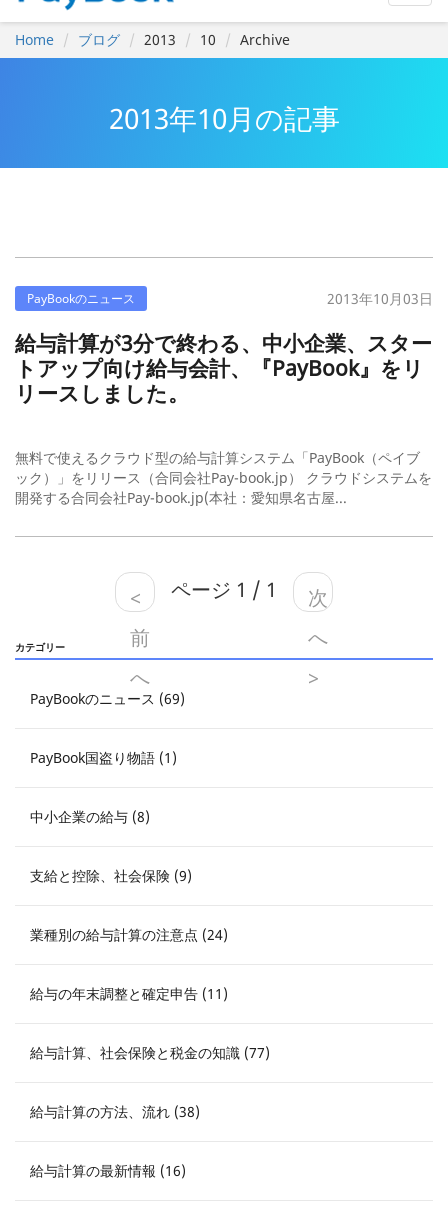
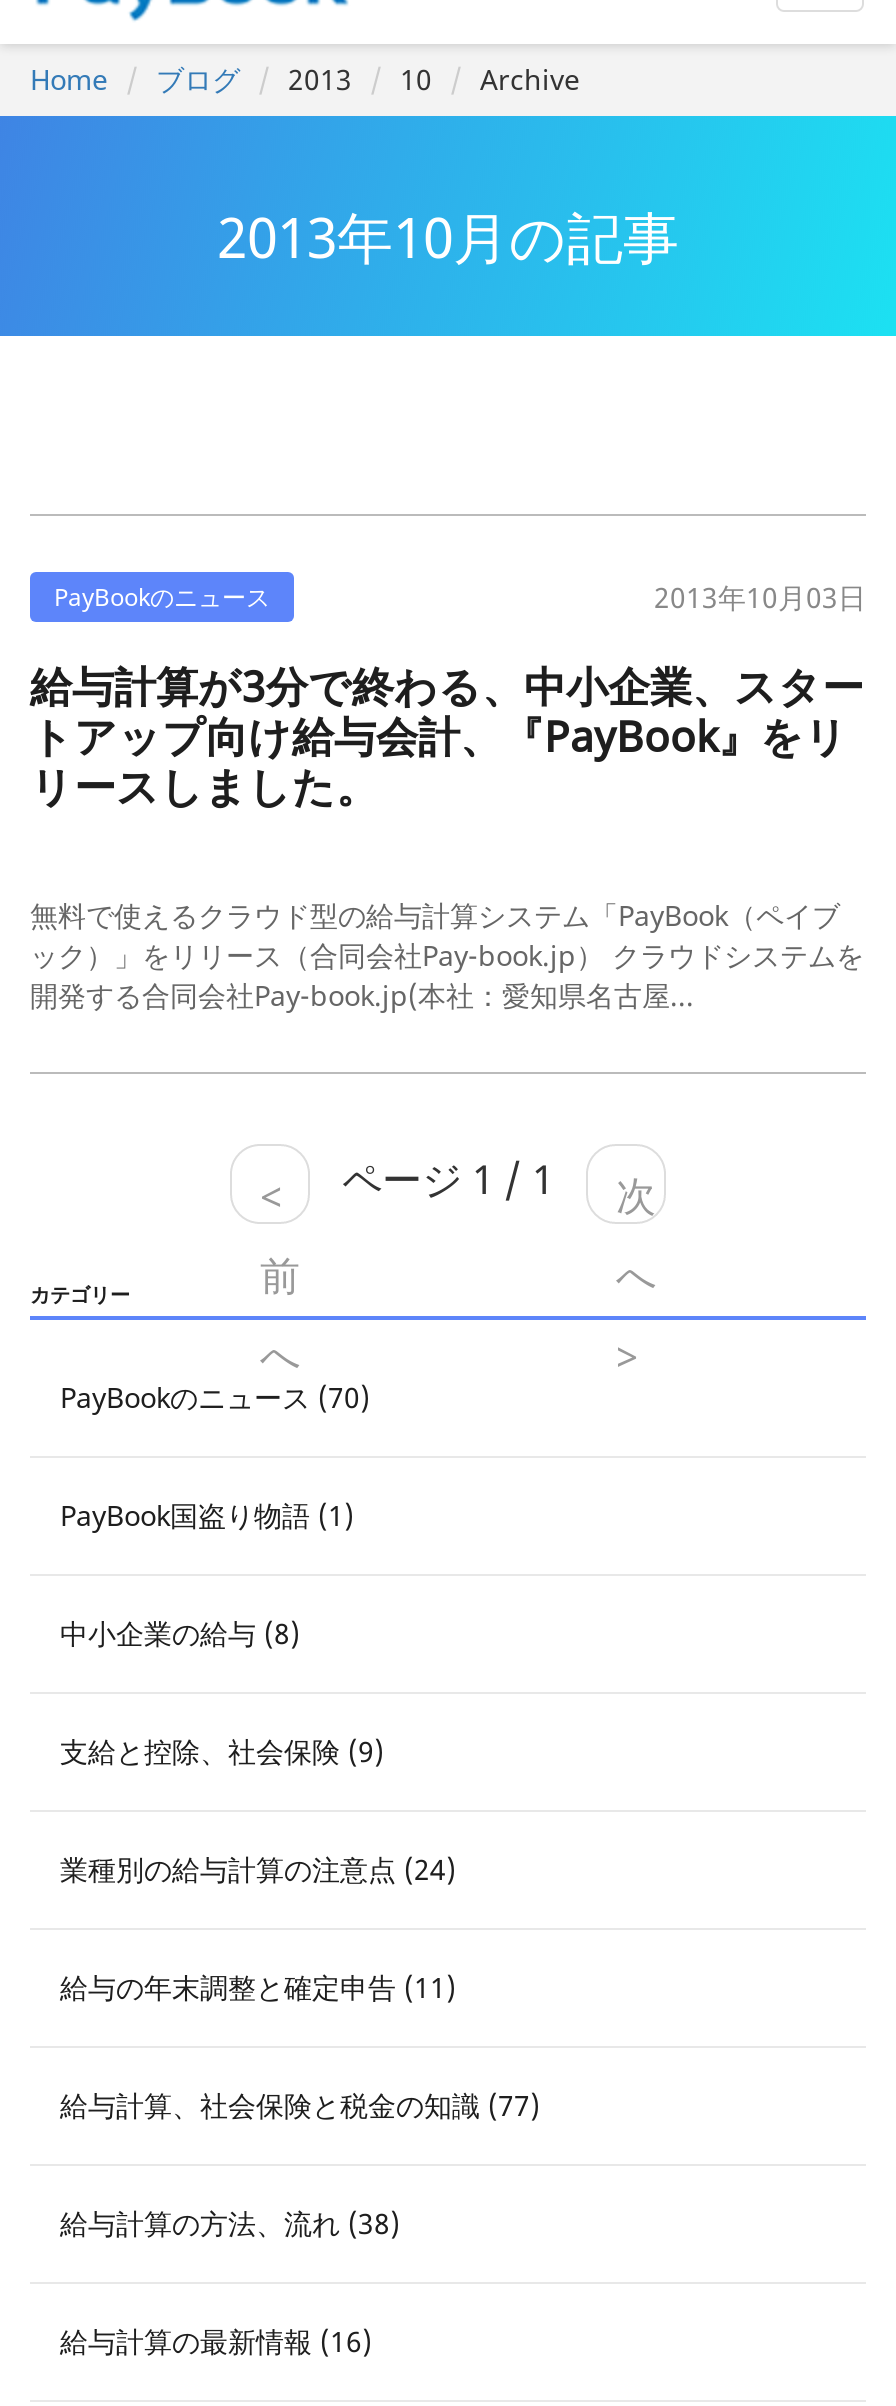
- PayBookのニュース (69)
+ PayBookのニュース (70)
